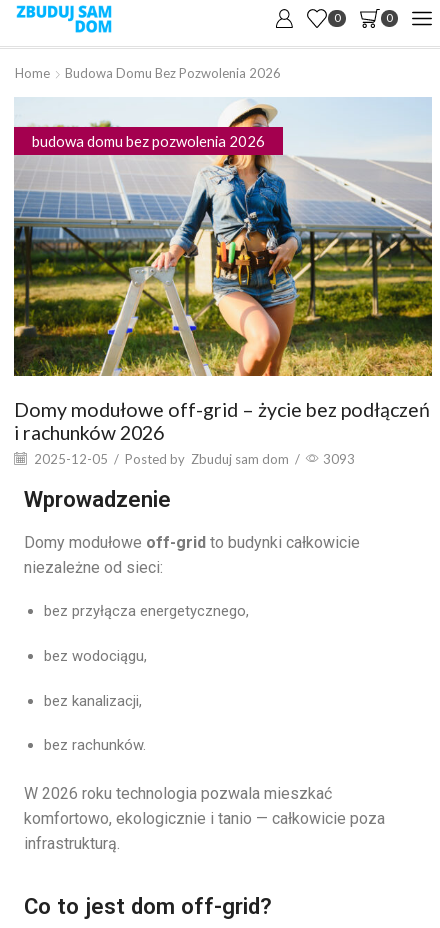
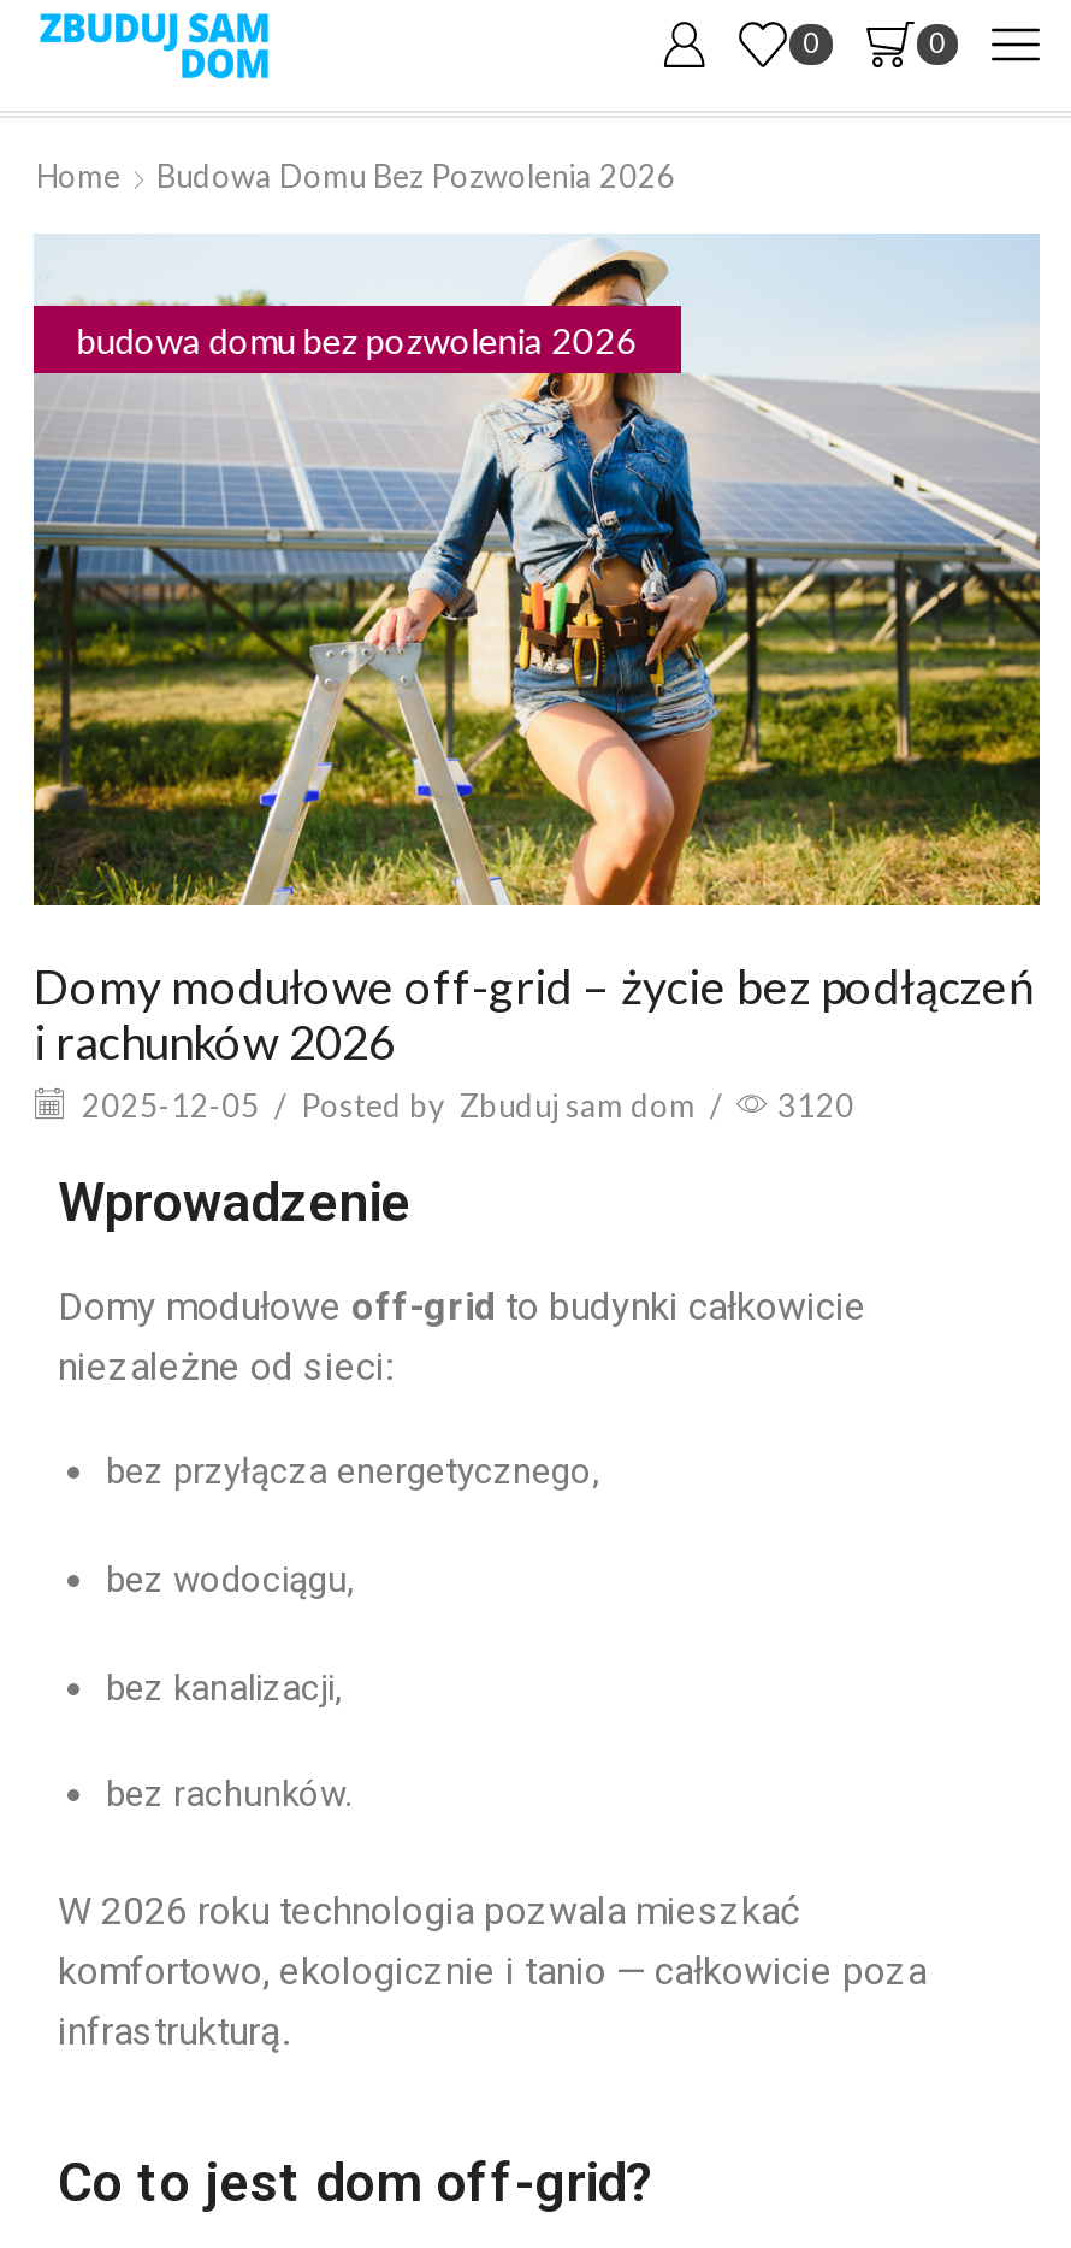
- 2025-12-05 / Posted by Zbuduj sam dom / 3093
+ 2025-12-05 / Posted by Zbuduj sam dom / 3120
